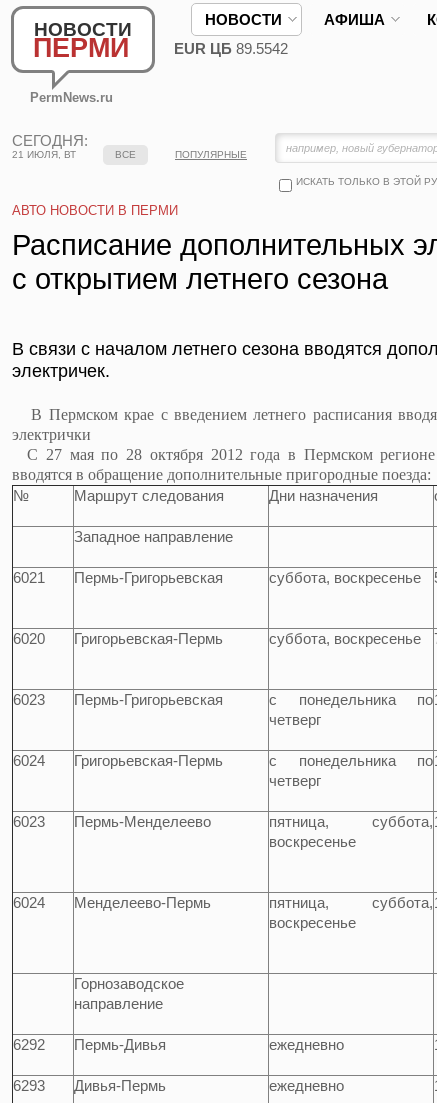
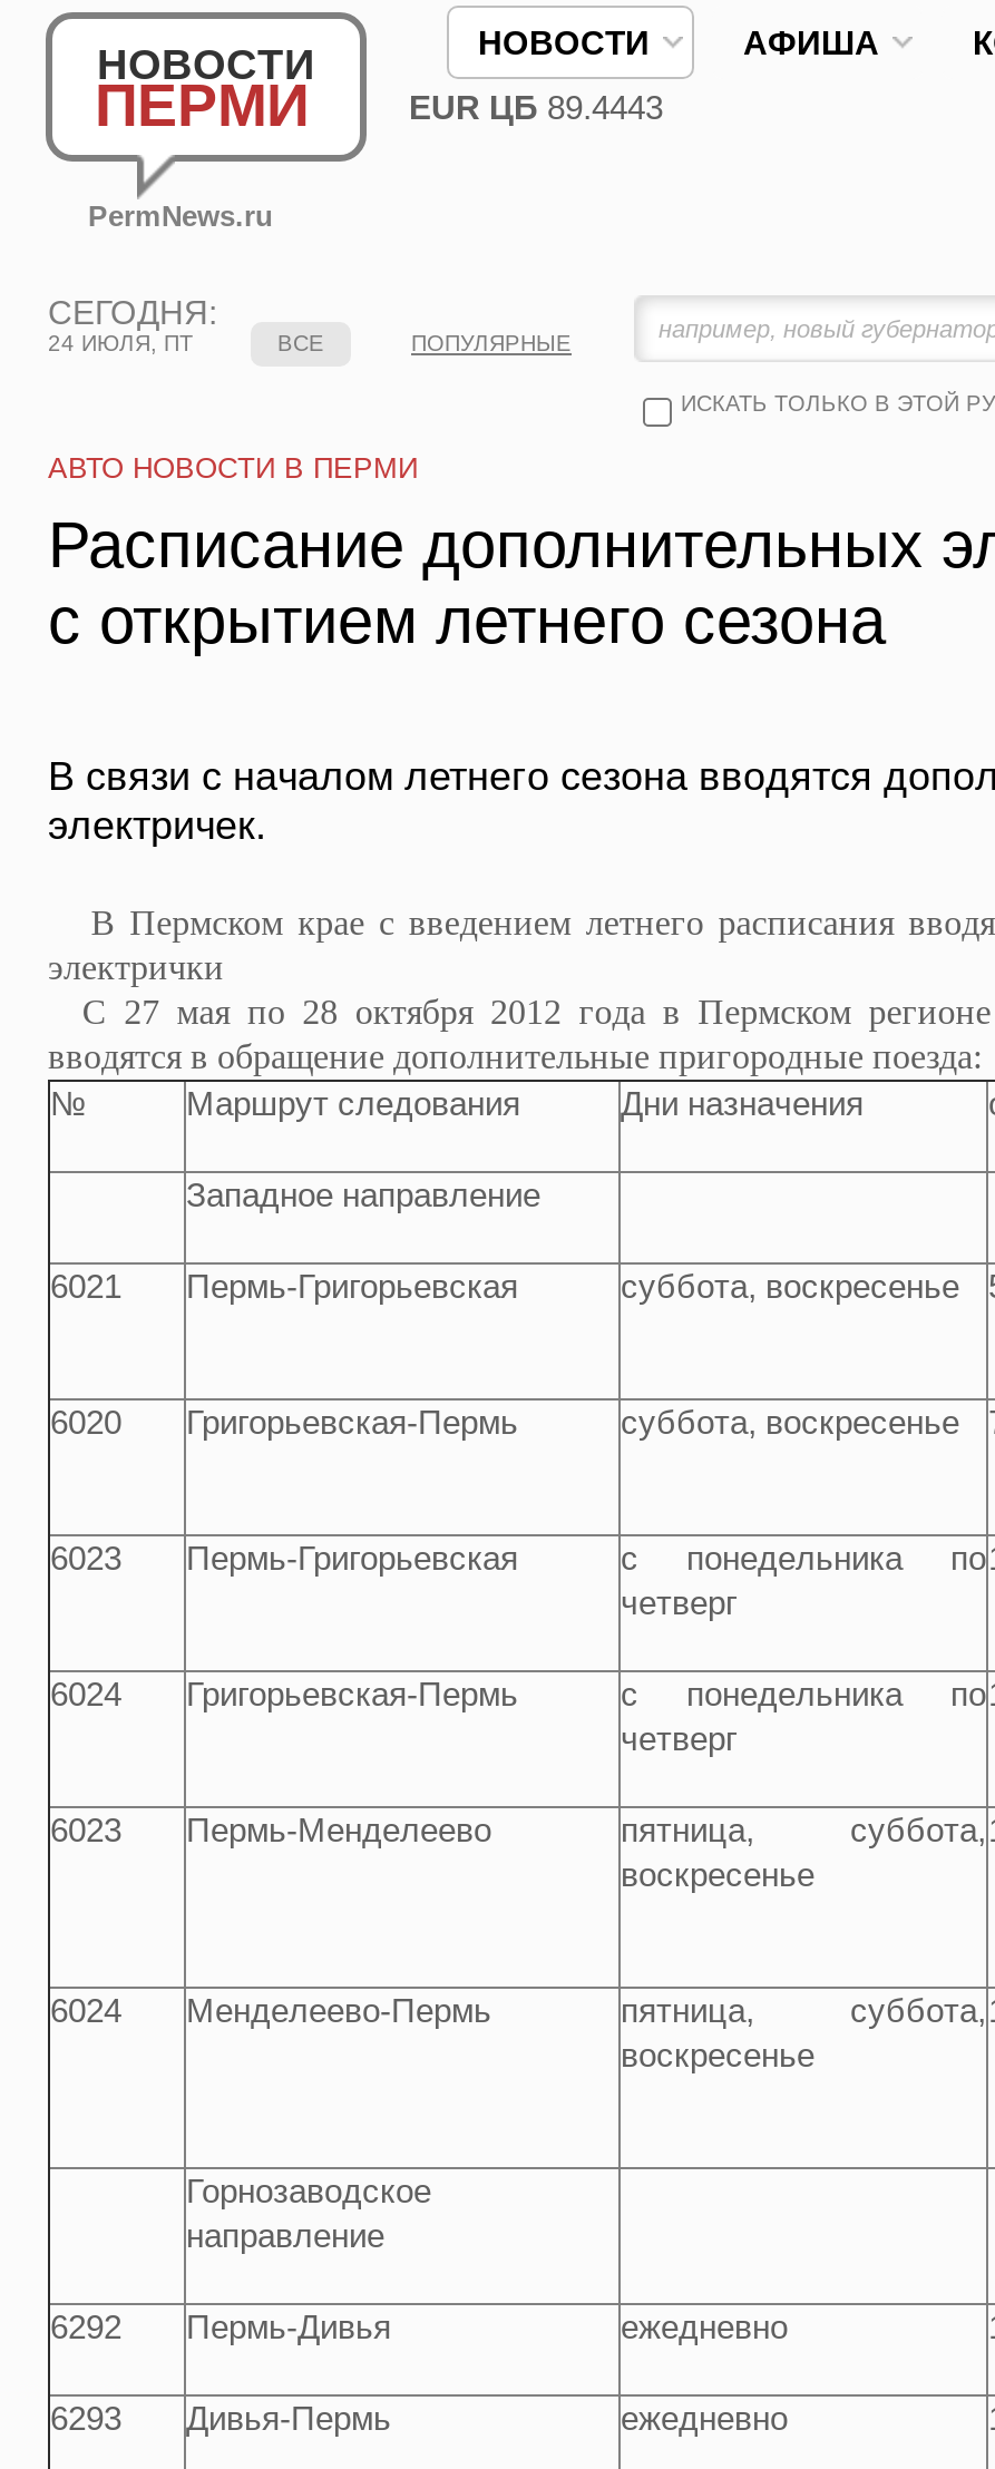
- EUR ЦБ 89.5542
+ EUR ЦБ 89.4443

- 21 ИЮЛЯ, ВТ
+ 24 ИЮЛЯ, ПТ
